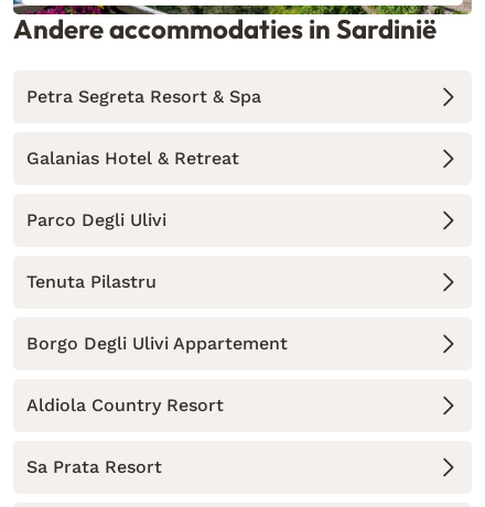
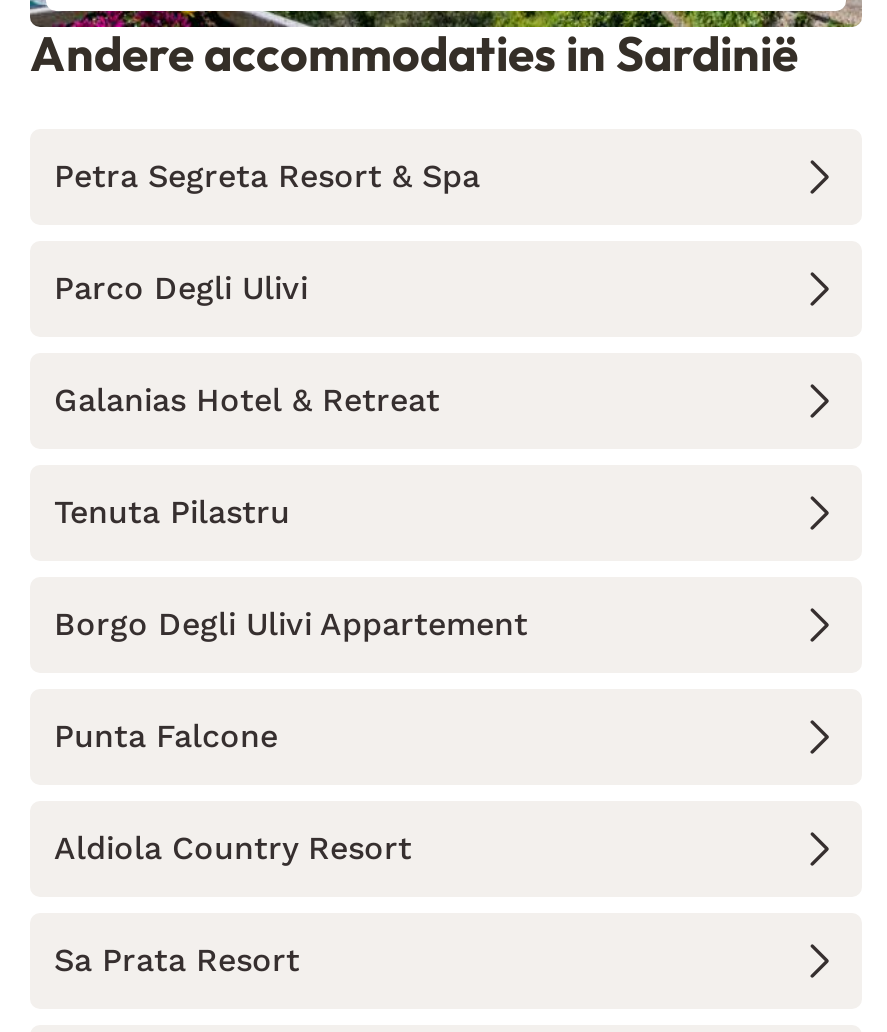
moved up: Parco Degli Ulivi

+ Punta Falcone
